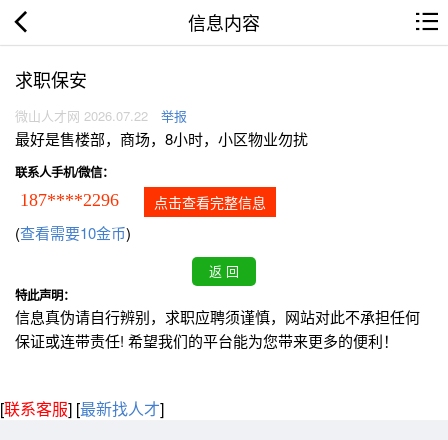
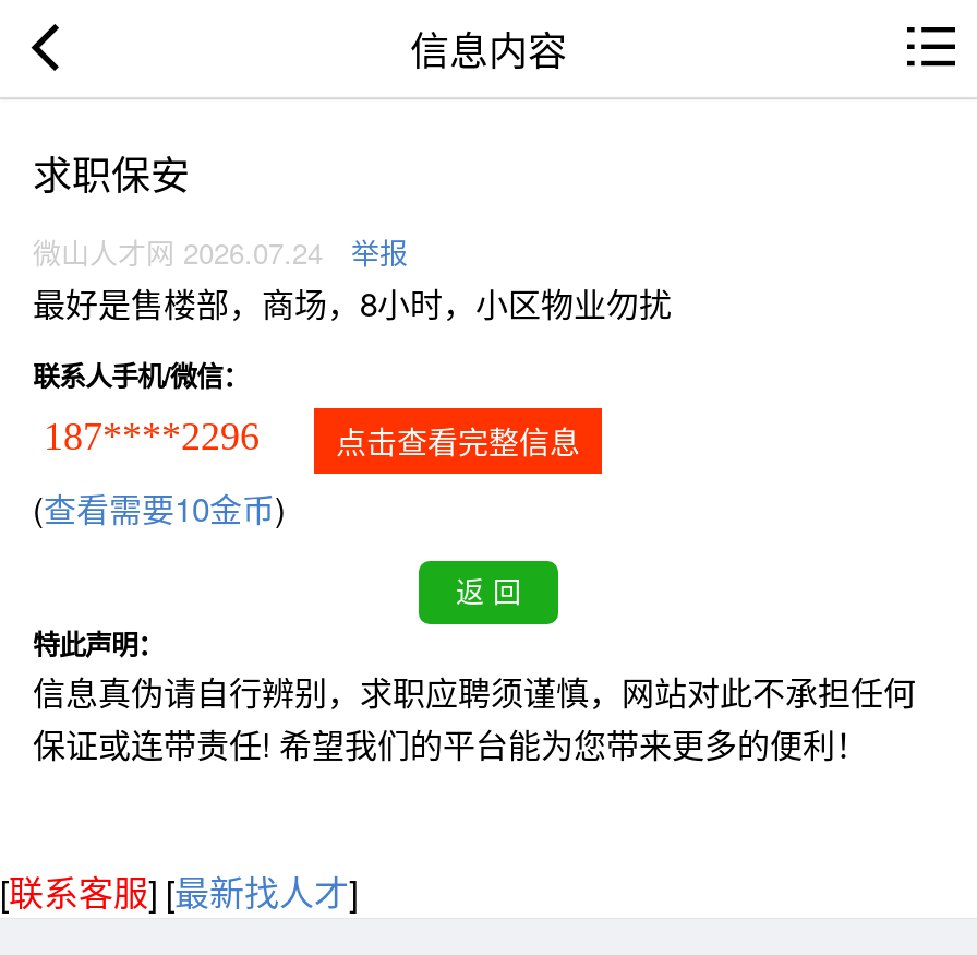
- 微山人才网 2026.07.22 举报
+ 微山人才网 2026.07.24 举报
